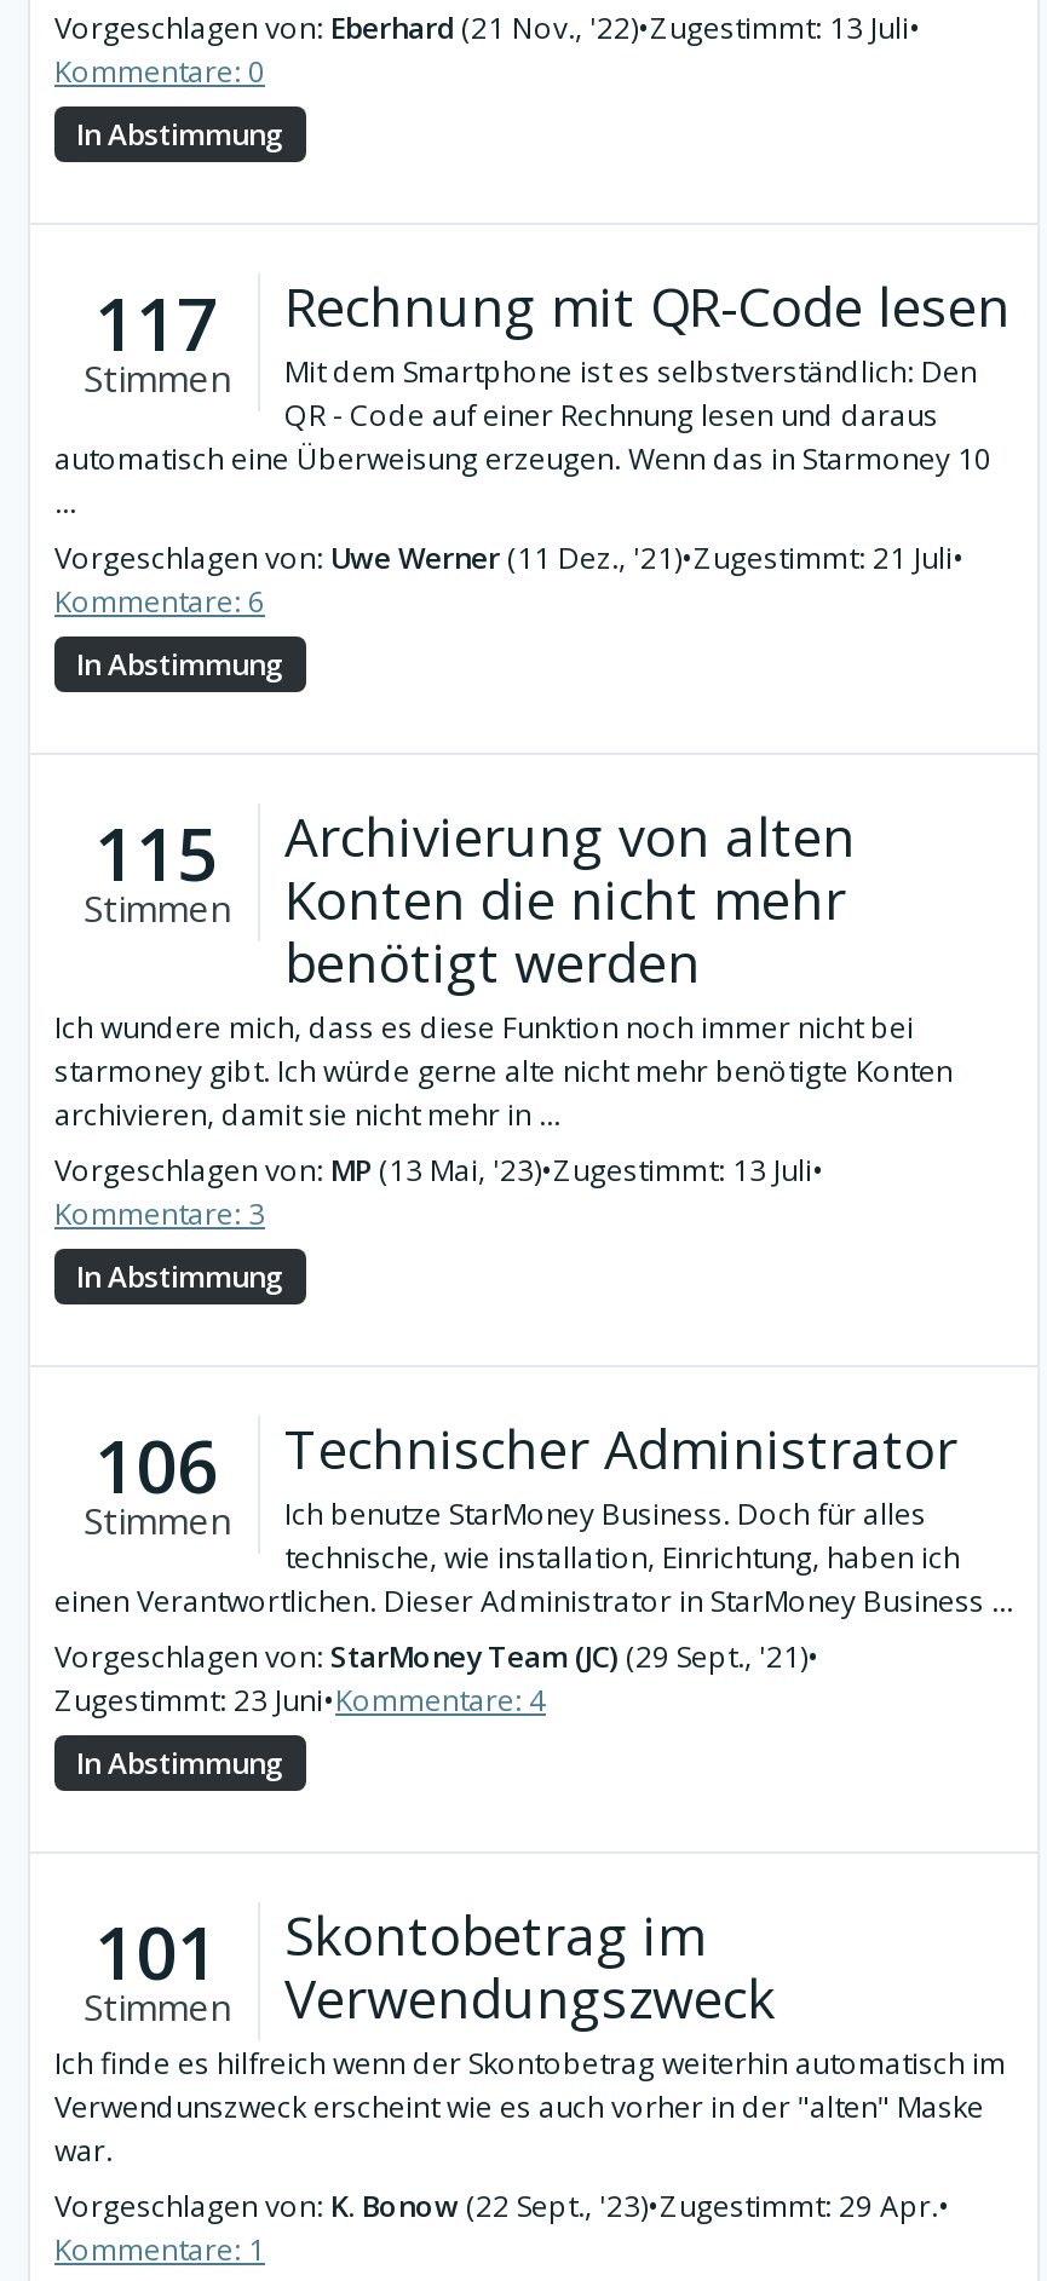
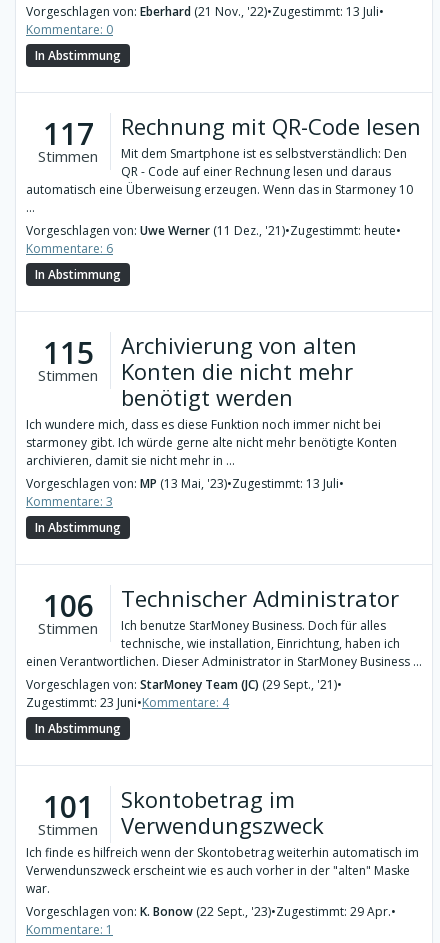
- Vorgeschlagen von: Uwe Werner (11 Dez., '21) •Zugestimmt: 21 Juli•
+ Vorgeschlagen von: Uwe Werner (11 Dez., '21) •Zugestimmt: heute•
